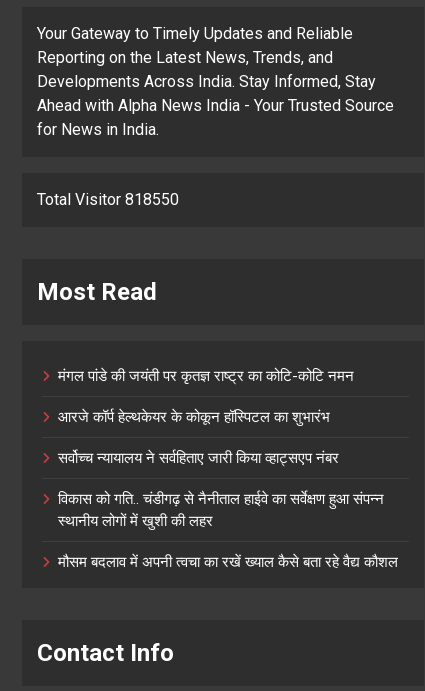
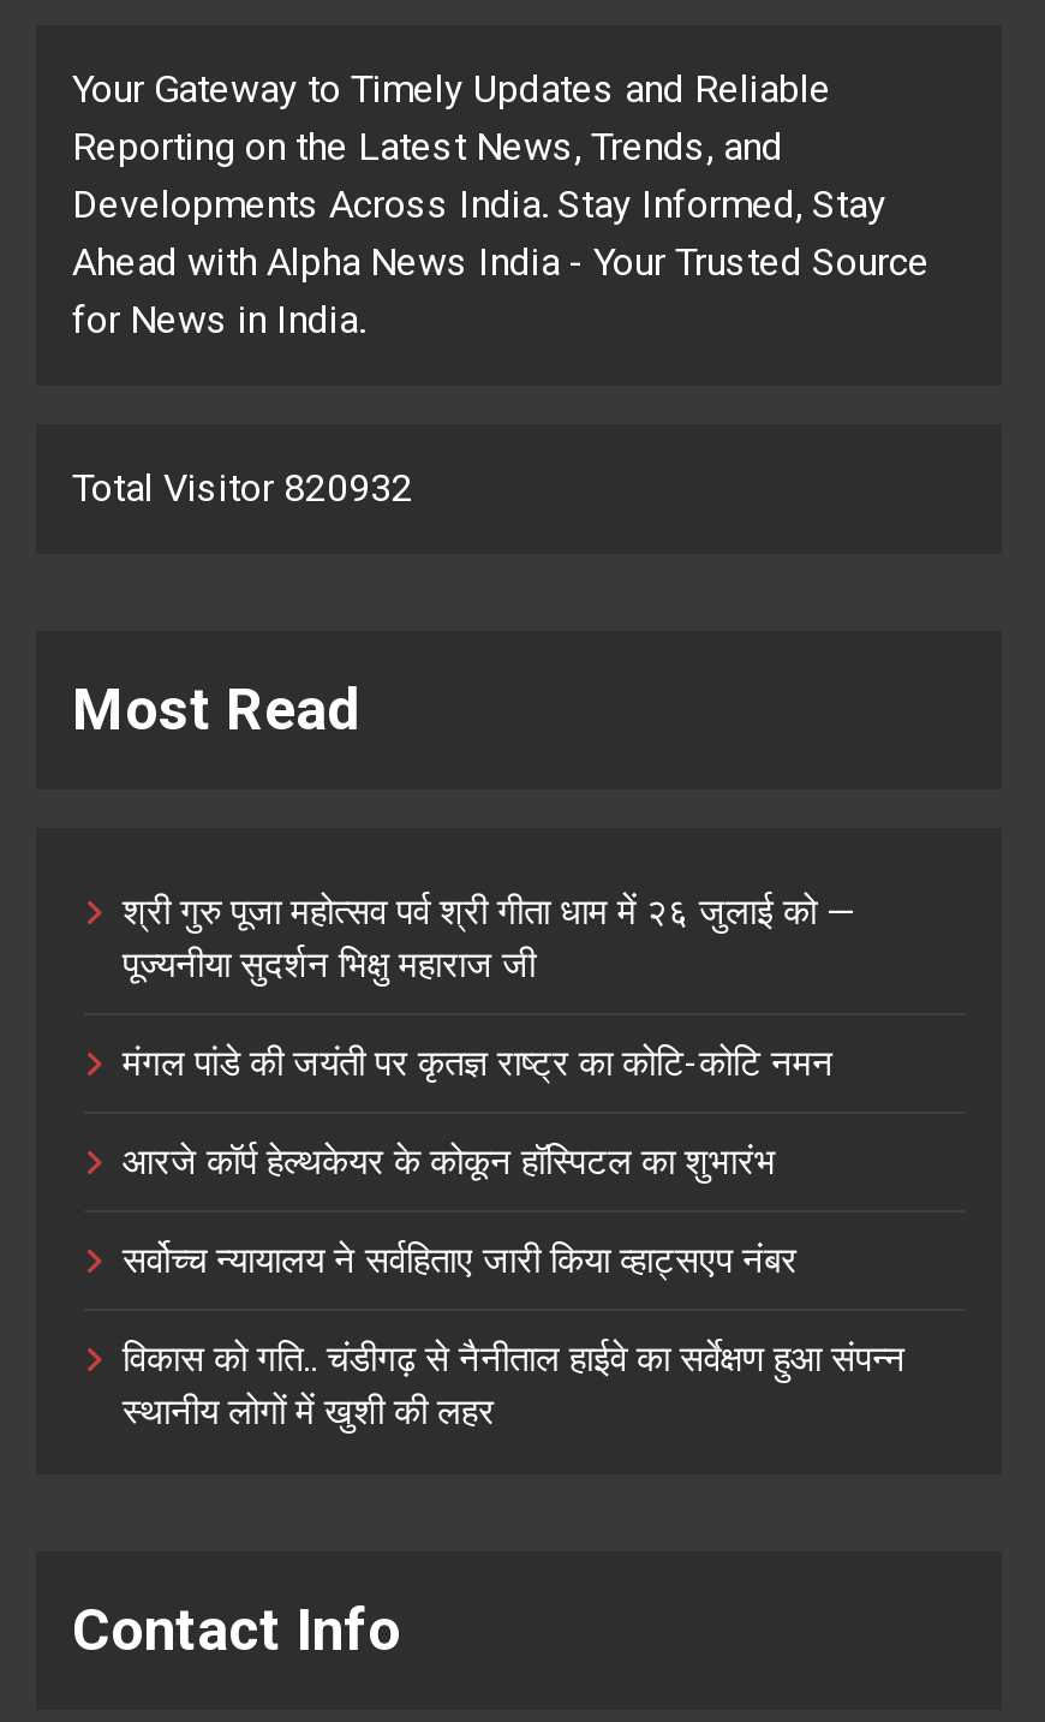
- Total Visitor 818550
+ Total Visitor 820932

+ श्री गुरु पूजा महोत्सव पर्व श्री गीता धाम में २६ जुलाई को —
+ पूज्यनीया सुदर्शन भिक्षु महाराज जी

moved down: मंगल पांडे की जयंती पर कृतज्ञ राष्ट्र का कोटि-कोटि नमन | आरजे कॉर्प हेल्थकेयर के कोकून हॉस्पिटल का शुभारंभ | सर्वोच्च न्यायालय ने सर्वहिताए जारी किया व्हाट्सएप नंबर | विकास को गति.. चंडीगढ़ से नैनीताल हाईवे का सर्वेक्षण हुआ संपन्न | स्थानीय लोगों में खुशी की लहर

- मौसम बदलाव में अपनी त्वचा का रखें ख्याल कैसे बता रहे वैद्य कौशल
